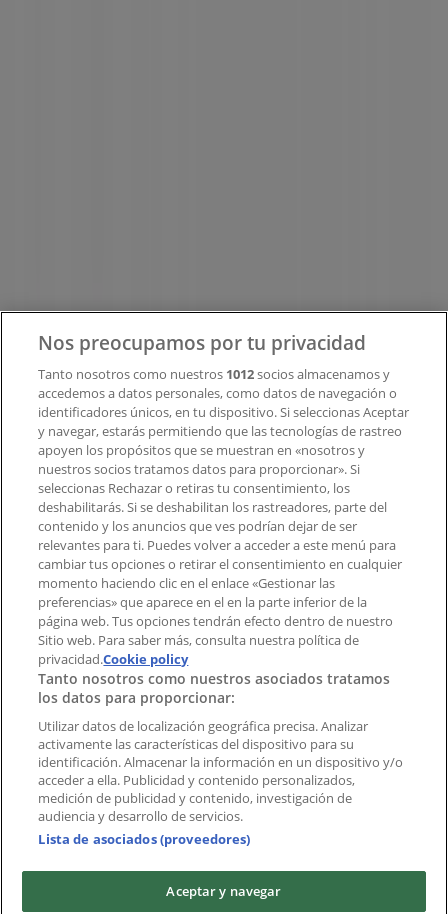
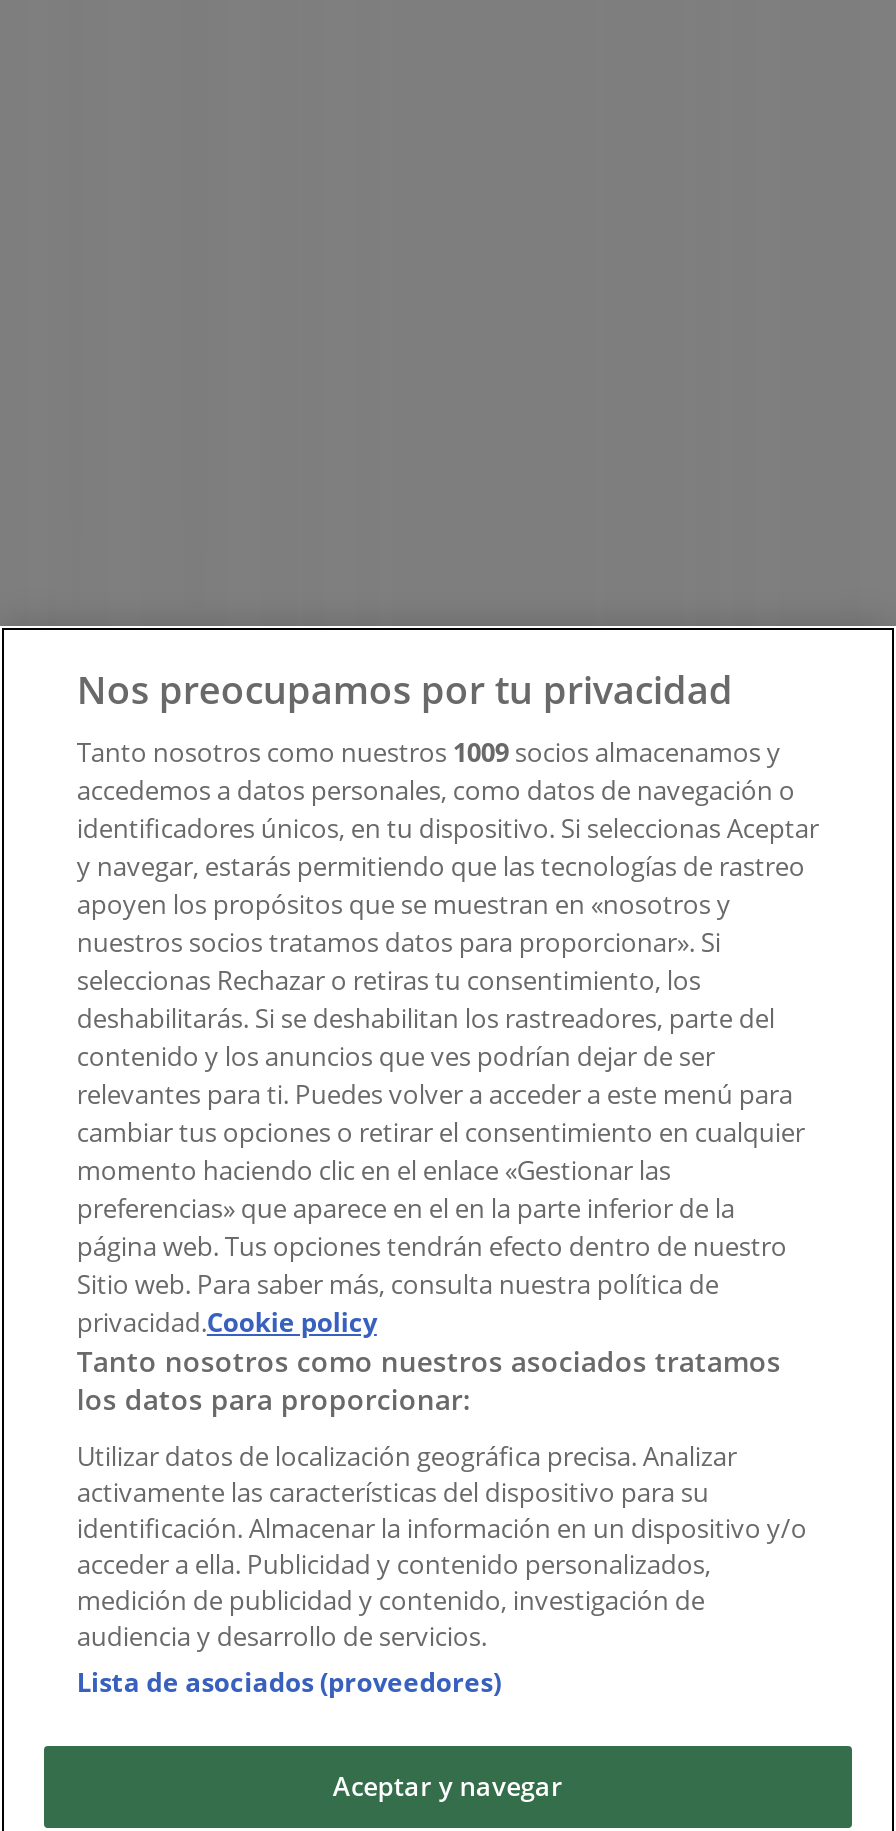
- Tanto nosotros como nuestros 1012 socios almacenamos y
+ Tanto nosotros como nuestros 1009 socios almacenamos y
